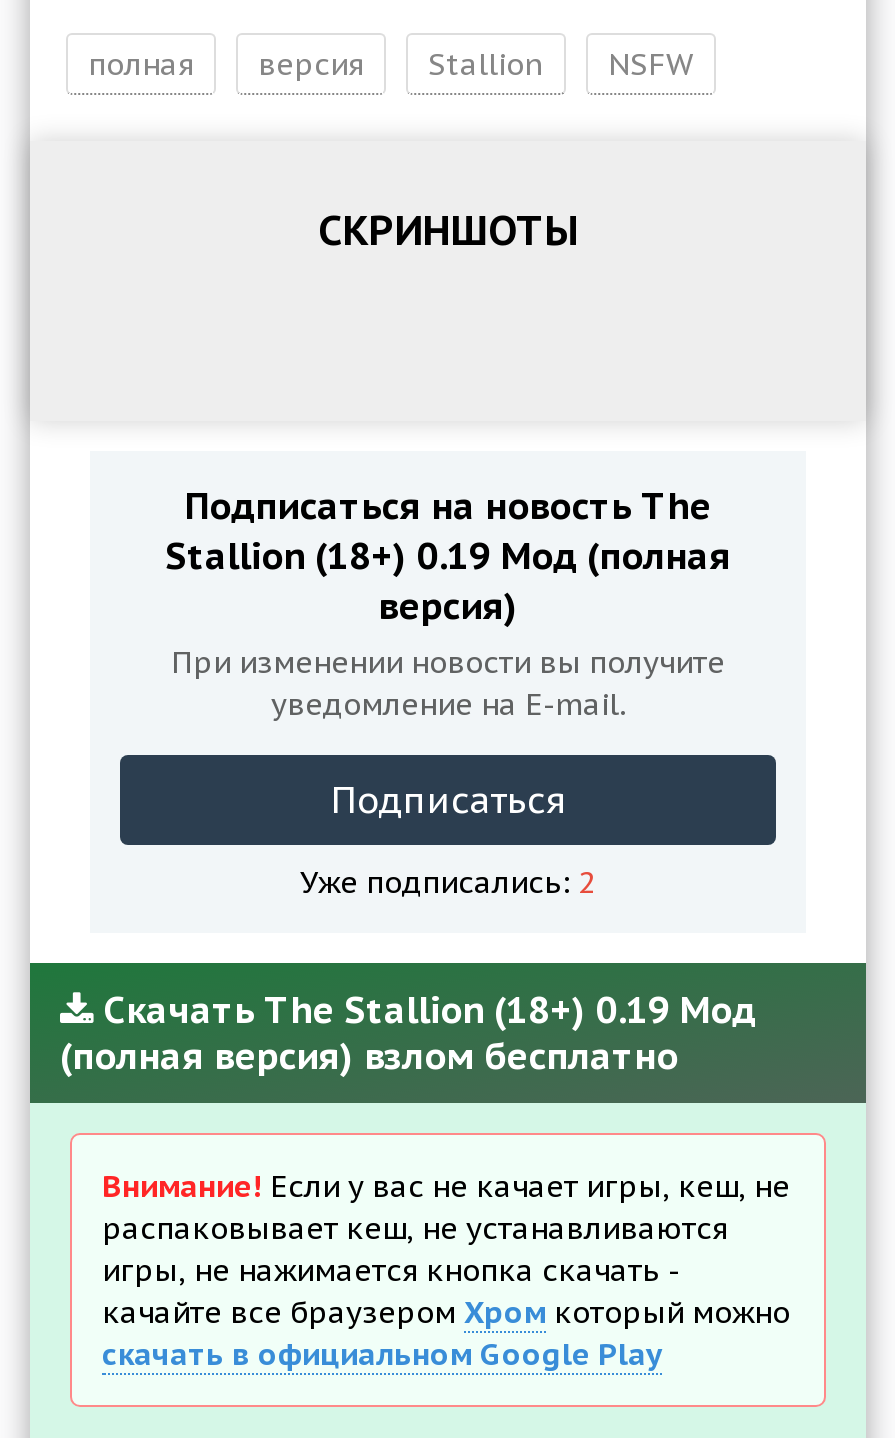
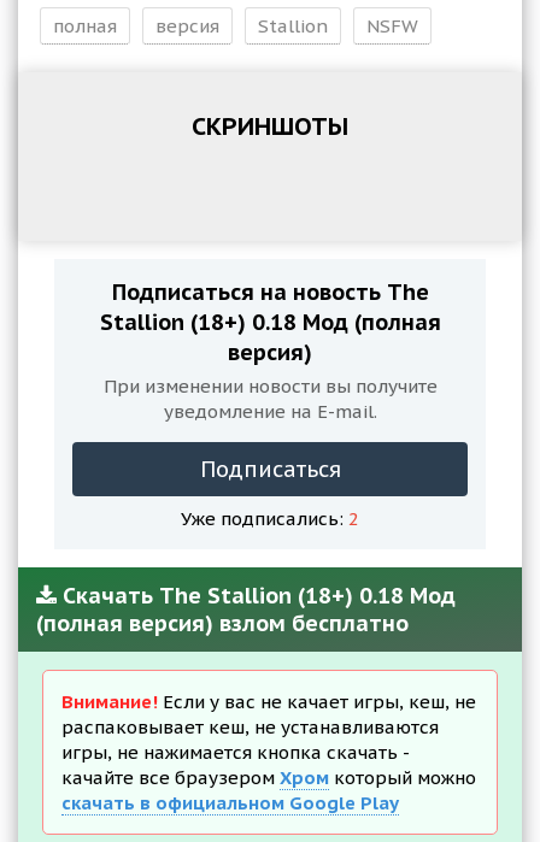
- Stallion (18+) 0.19 Мод (полная
+ Stallion (18+) 0.18 Мод (полная

- Скачать The Stallion (18+) 0.19 Мод
+ Скачать The Stallion (18+) 0.18 Мод
